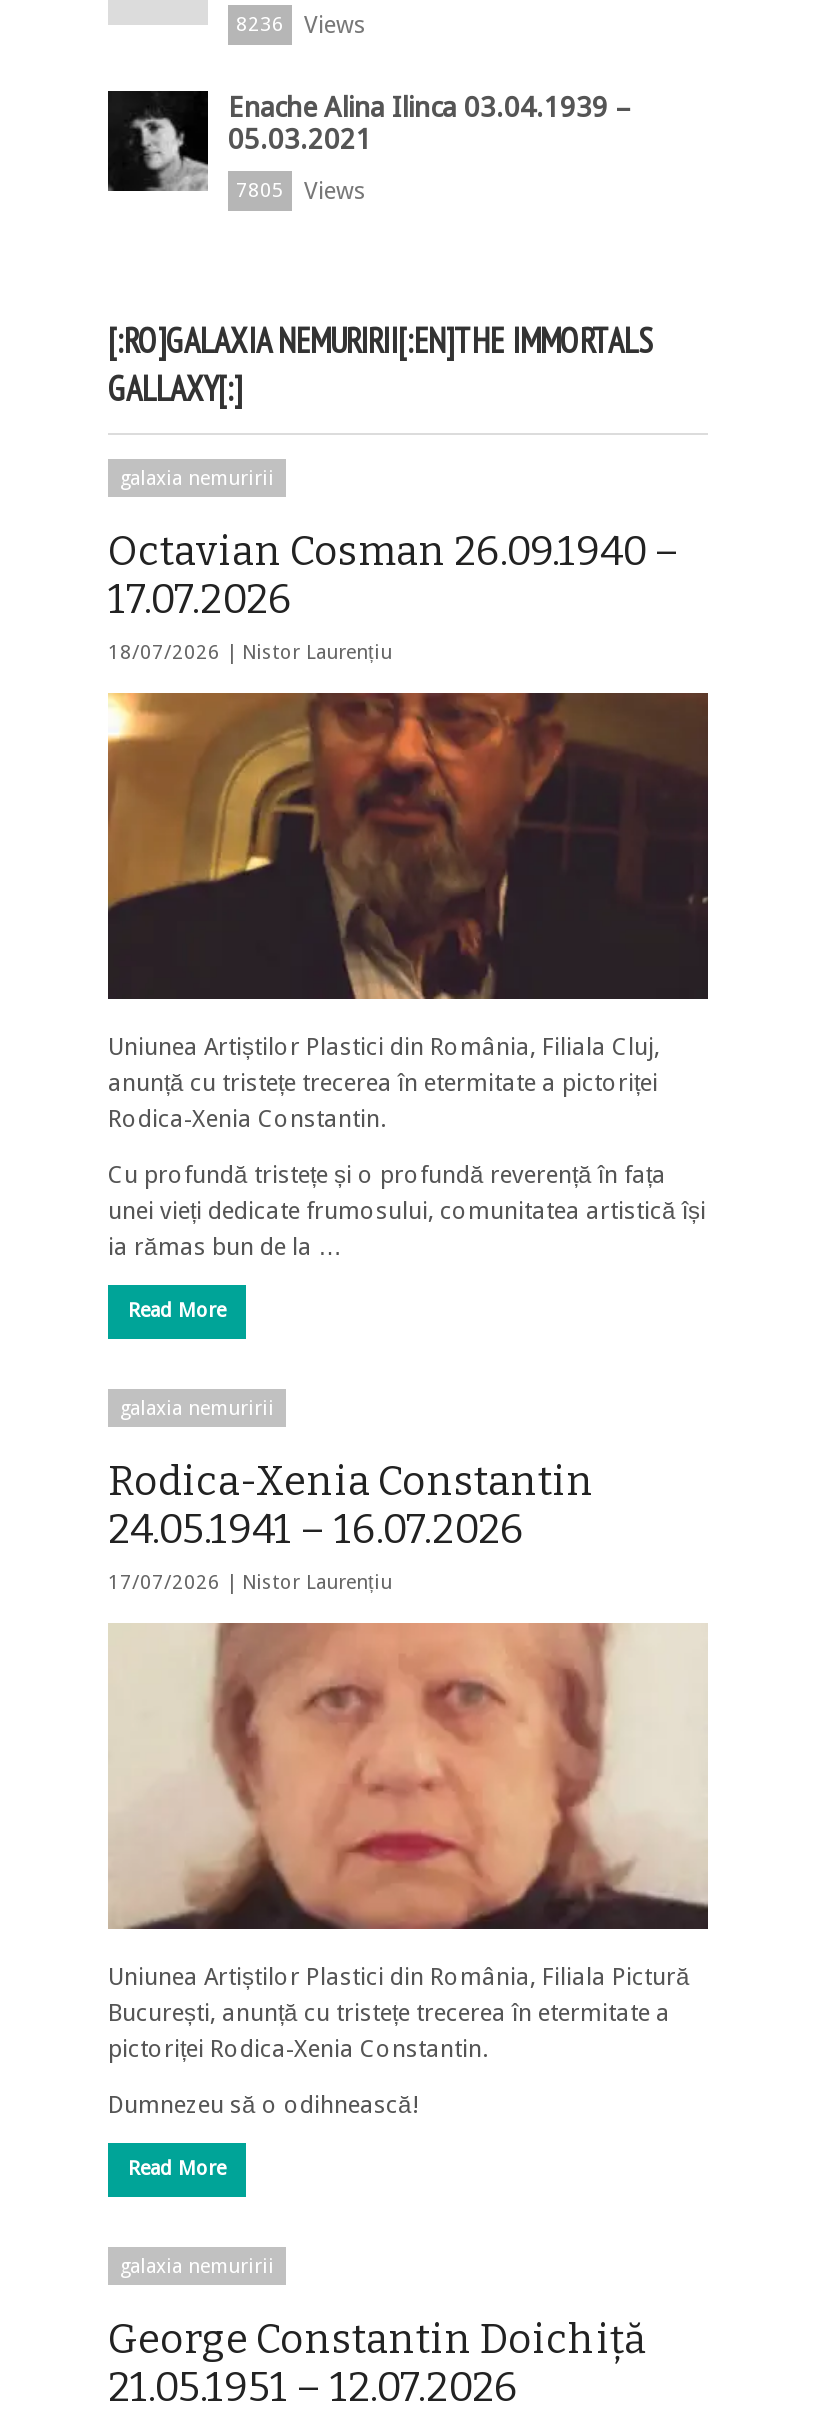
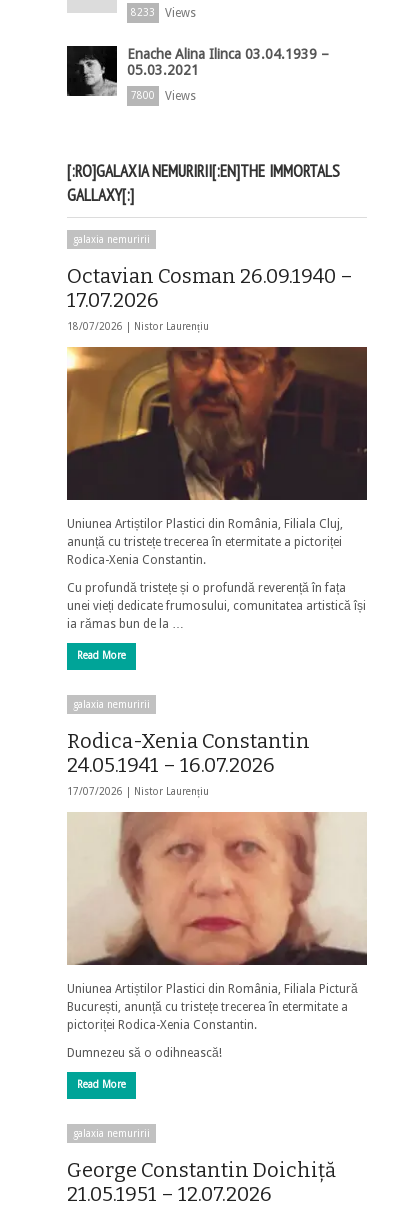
- 8236 Views
+ 8233 Views

- 7805 Views
+ 7800 Views
